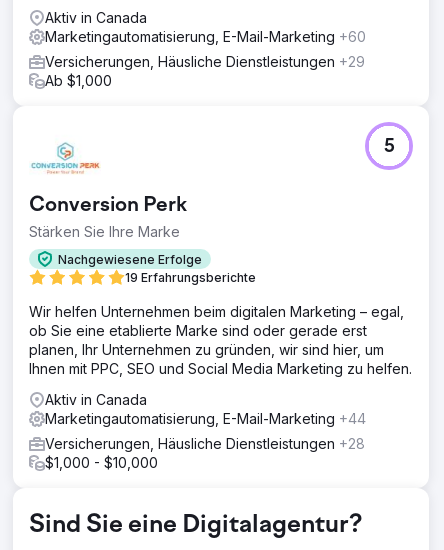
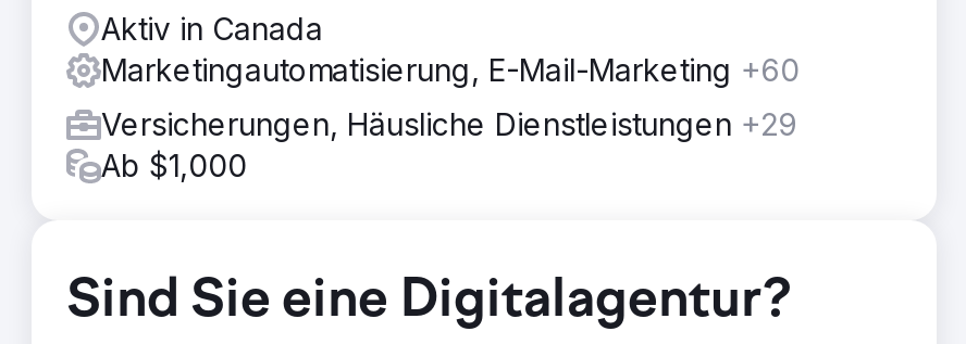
- [image]
- Conversion Perk
- Stärken Sie Ihre Marke
- Nachgewiesene Erfolge
- 19 Erfahrungsberichte

- 5

- [image]
- Wir helfen Unternehmen beim digitalen Marketing – egal,
- ob Sie eine etablierte Marke sind oder gerade erst
- planen, Ihr Unternehmen zu gründen, wir sind hier, um
- Ihnen mit PPC, SEO und Social Media Marketing zu helfen.
- Aktiv in Canada
- Marketingautomatisierung, E-Mail-Marketing +44
- Versicherungen, Häusliche Dienstleistungen +28
- $1,000 - $10,000
